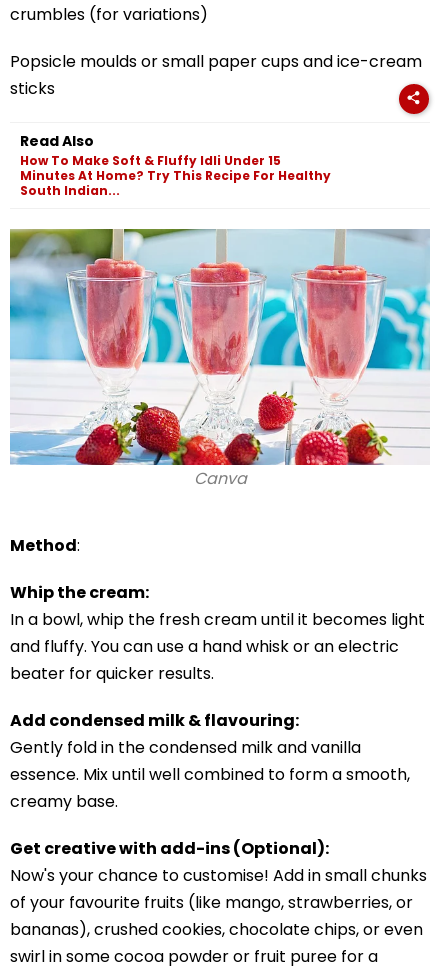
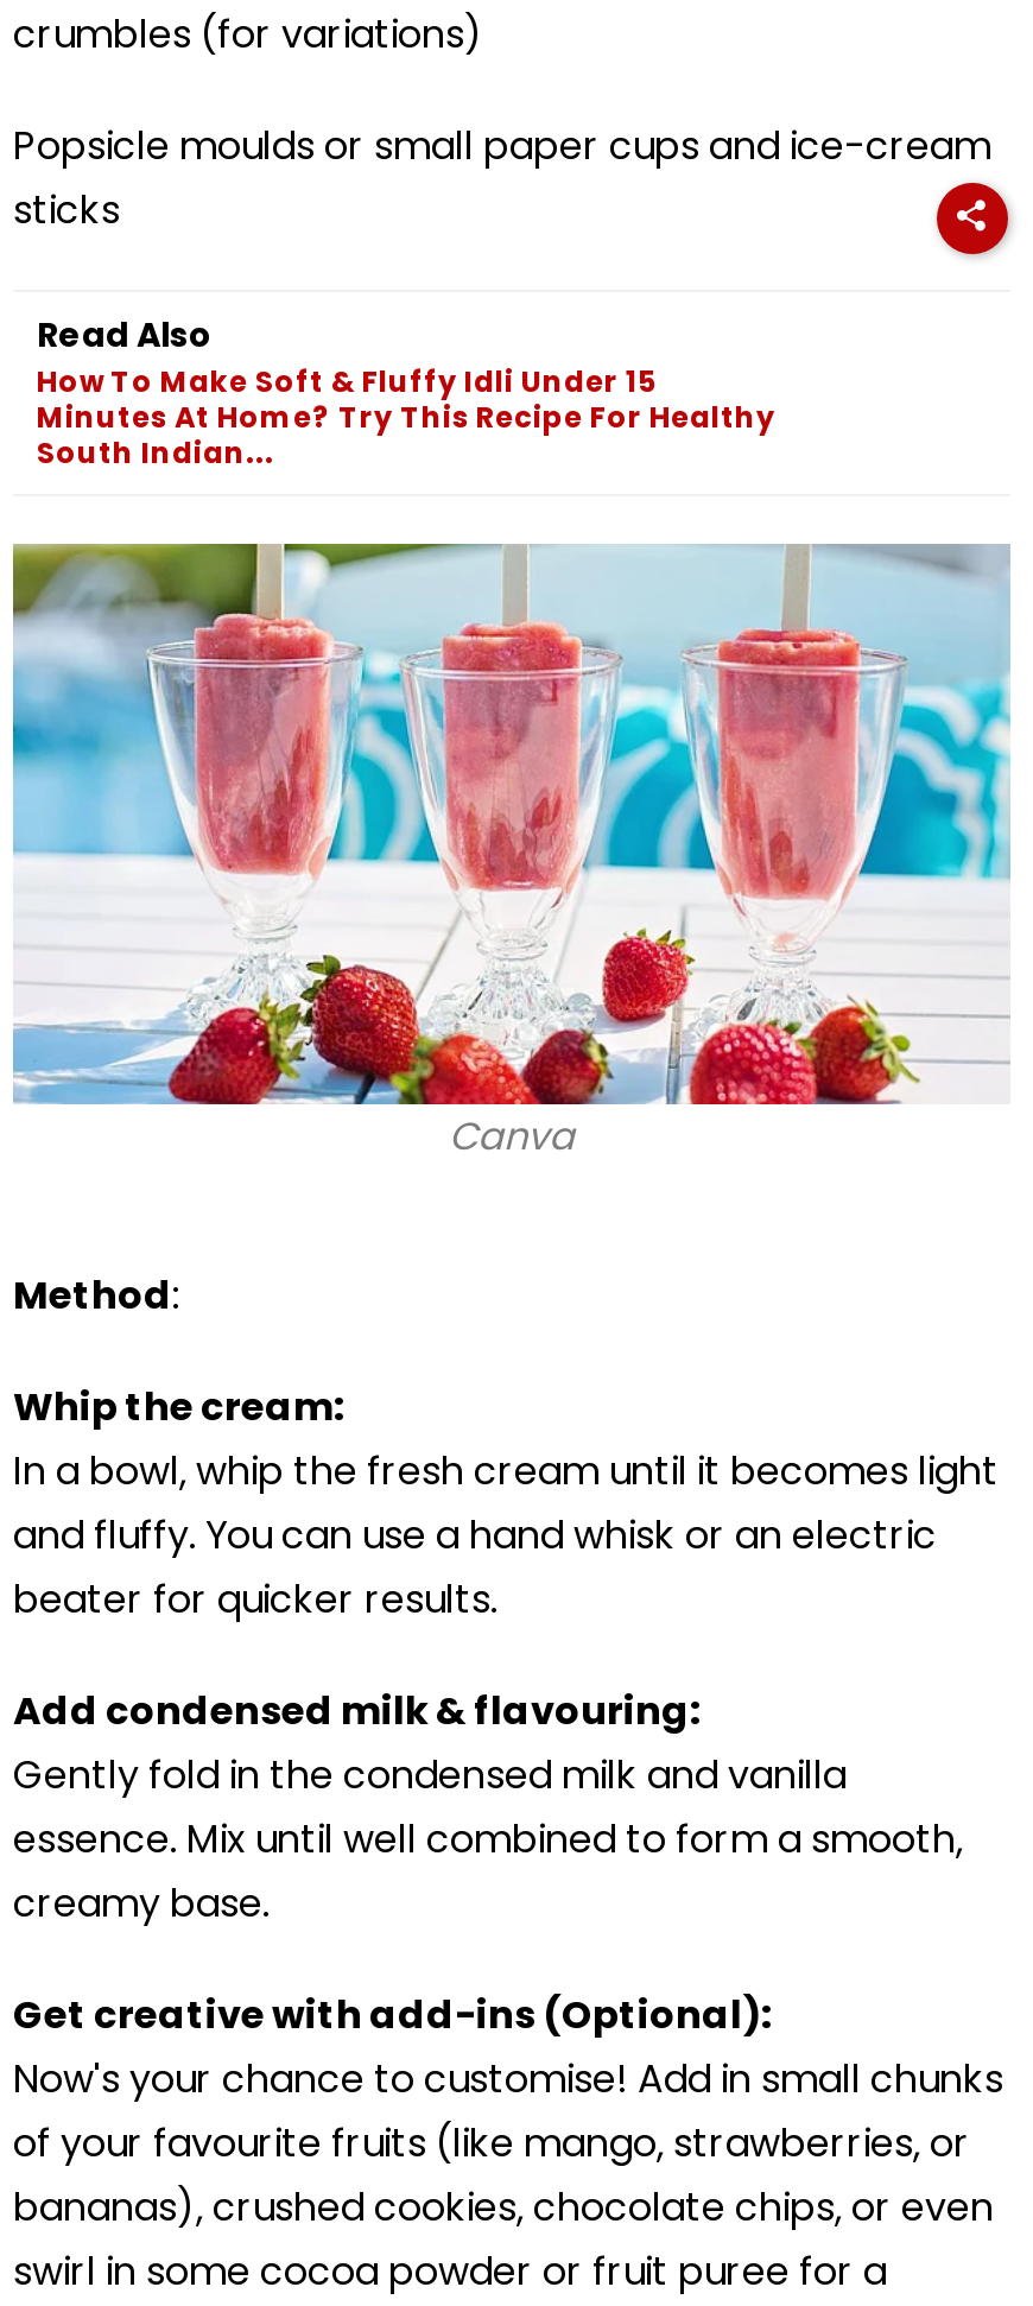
- [image]
+ [image]
